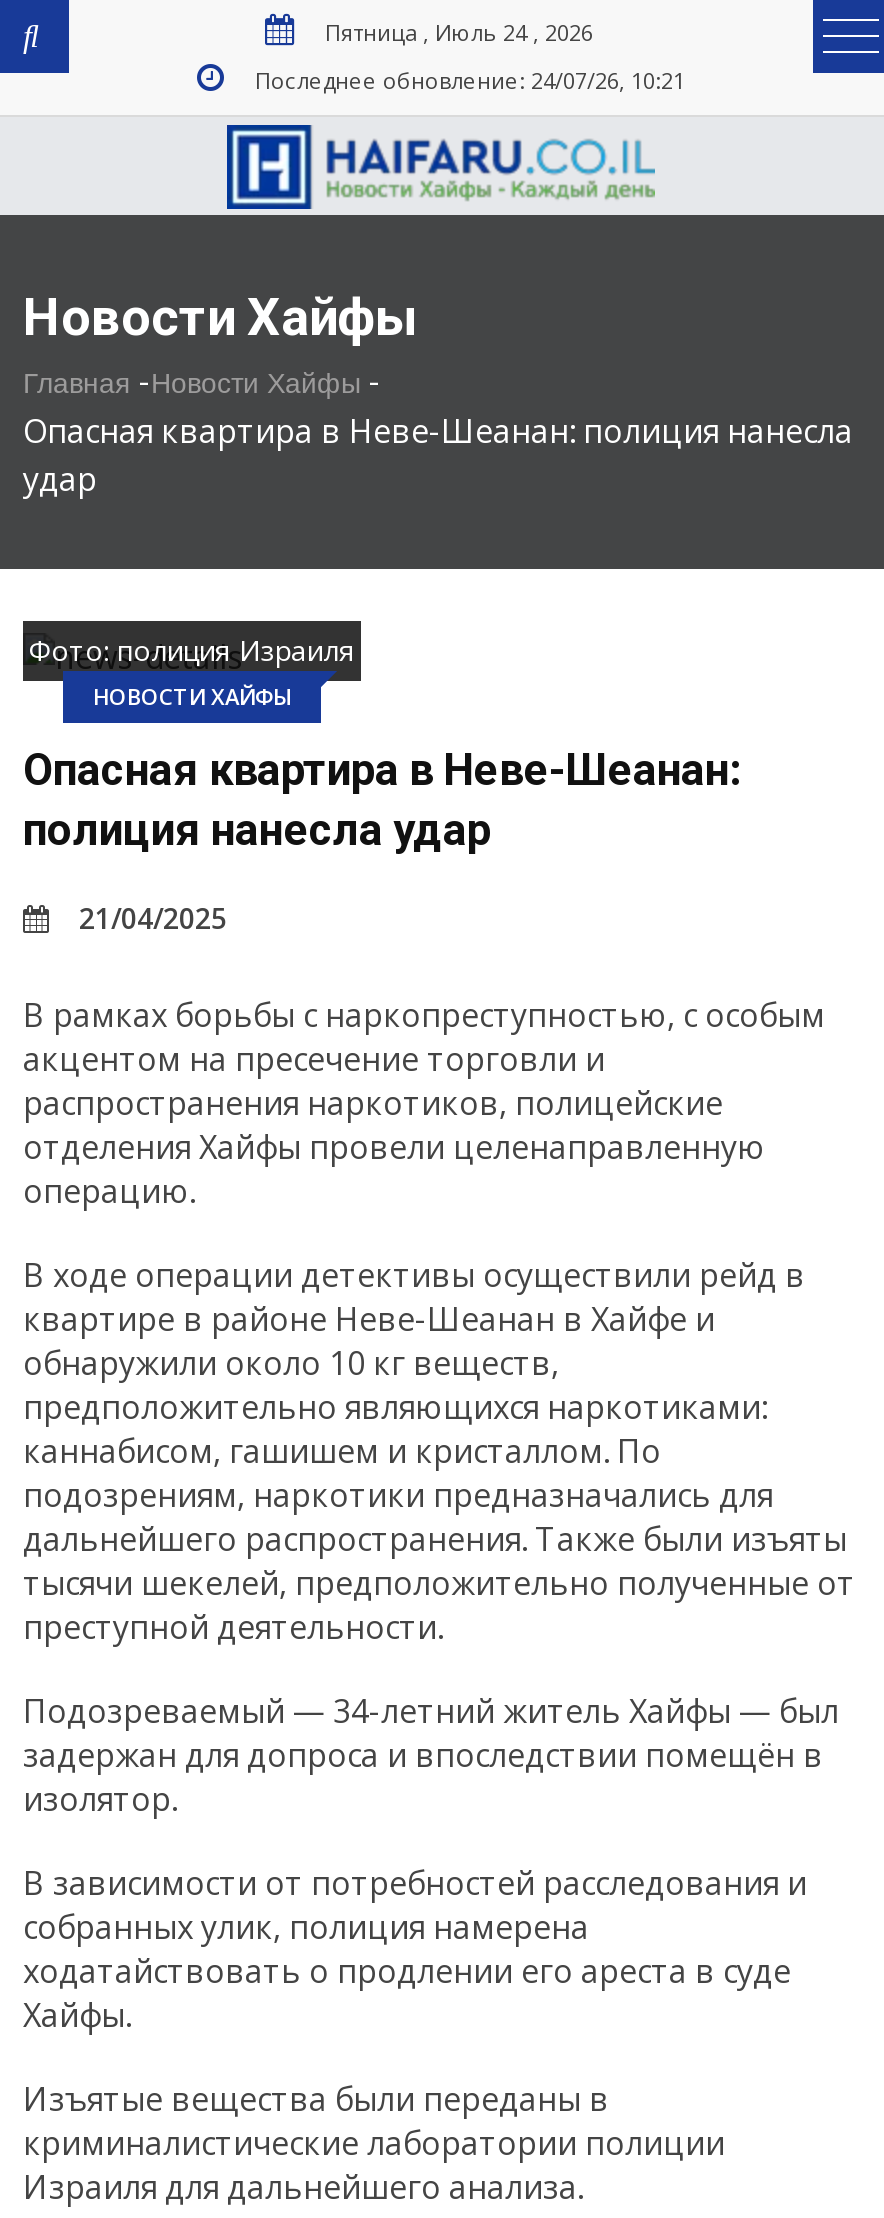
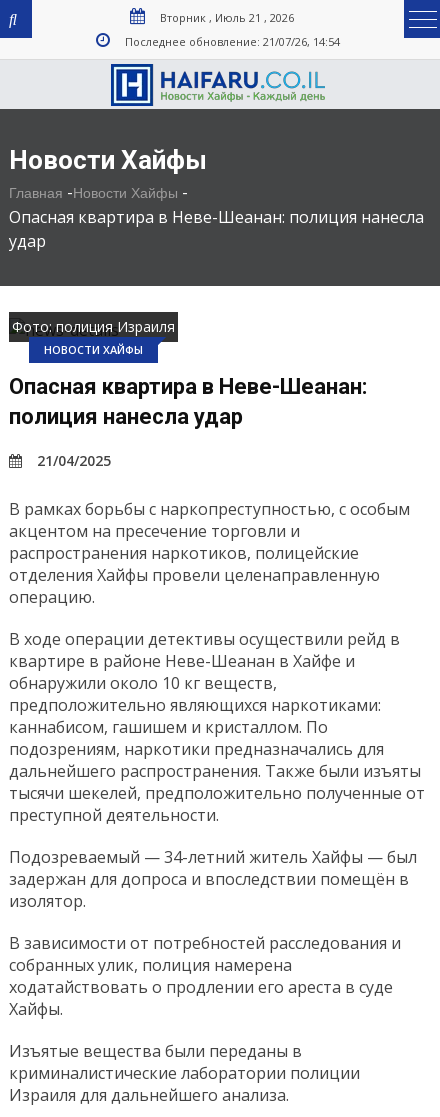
- Пятница , Июль 24 , 2026
+ Вторник , Июль 21 , 2026

- Последнее обновление: 24/07/26, 10:21
+ Последнее обновление: 21/07/26, 14:54
